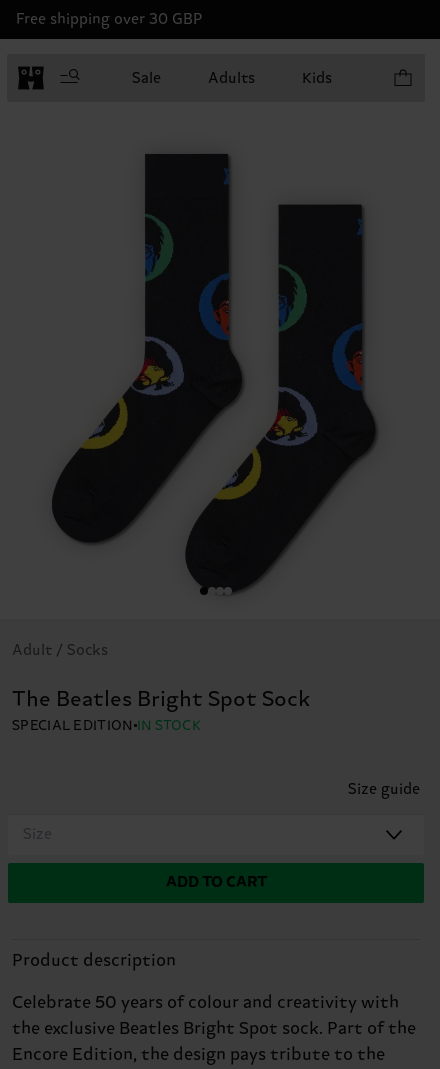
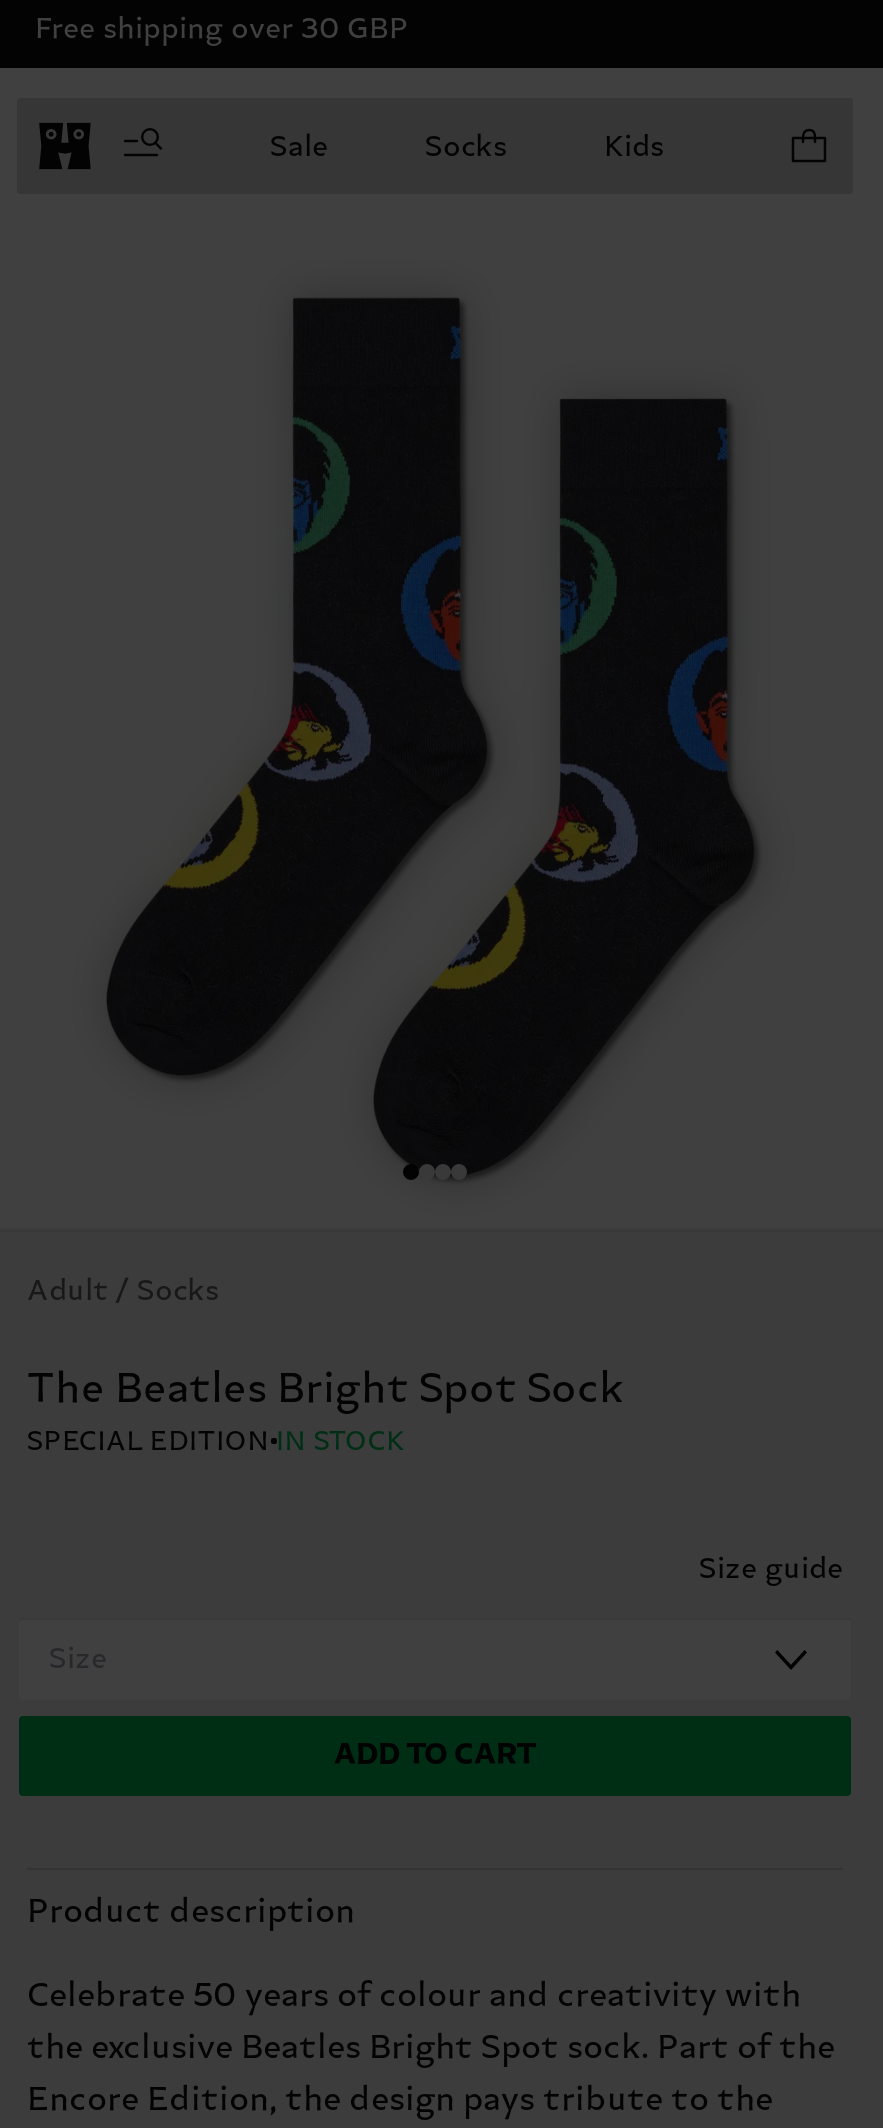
- Adults
+ Socks
